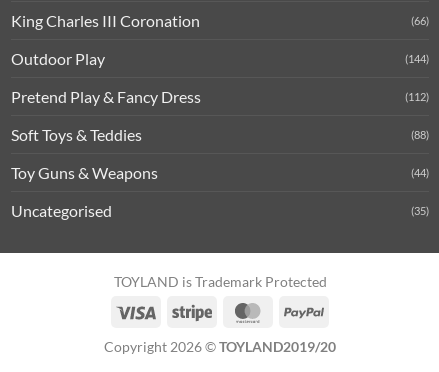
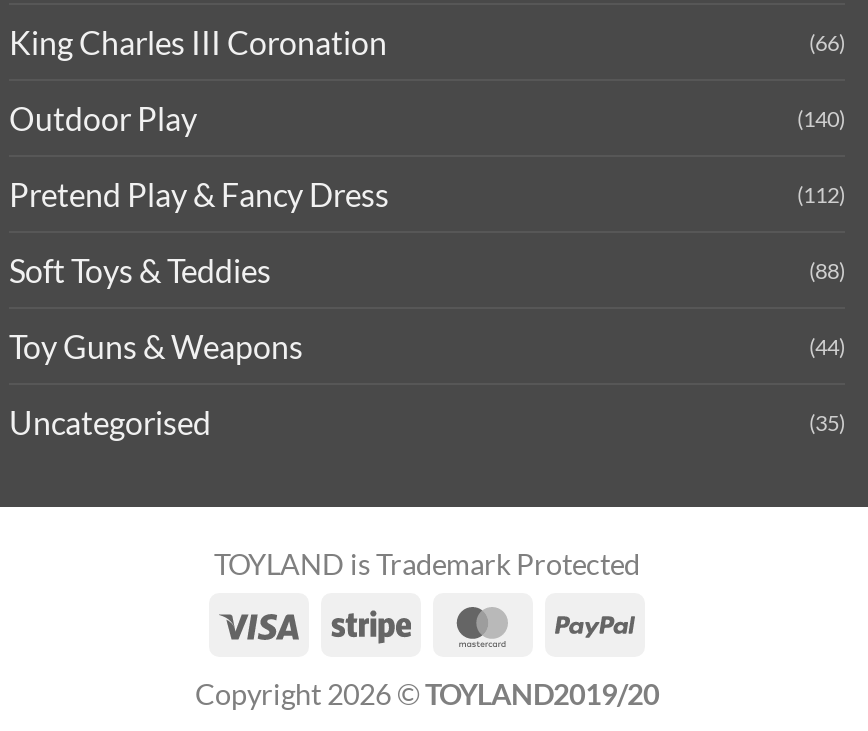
- (144)
+ (140)
